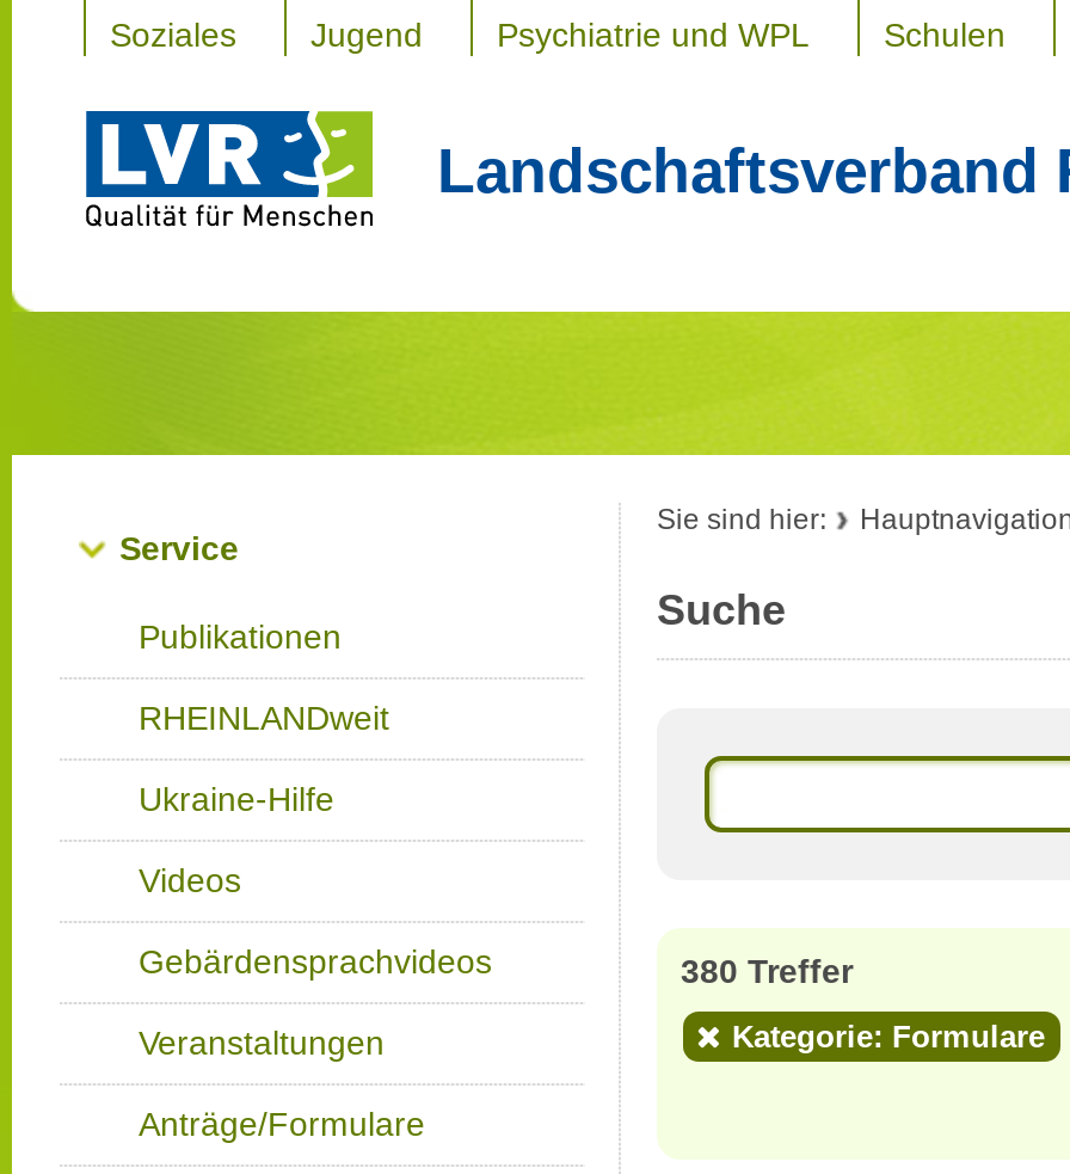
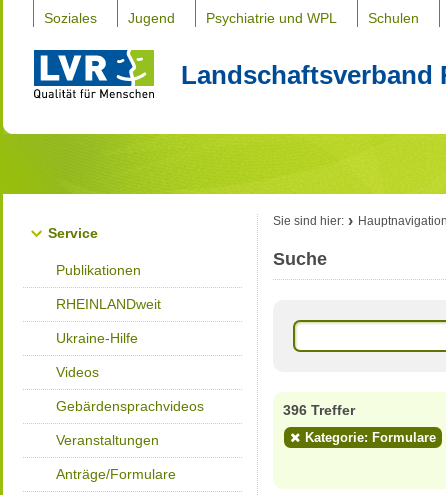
- 380 Treffer
+ 396 Treffer
